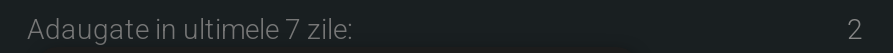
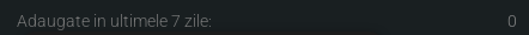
- 2
+ 0
